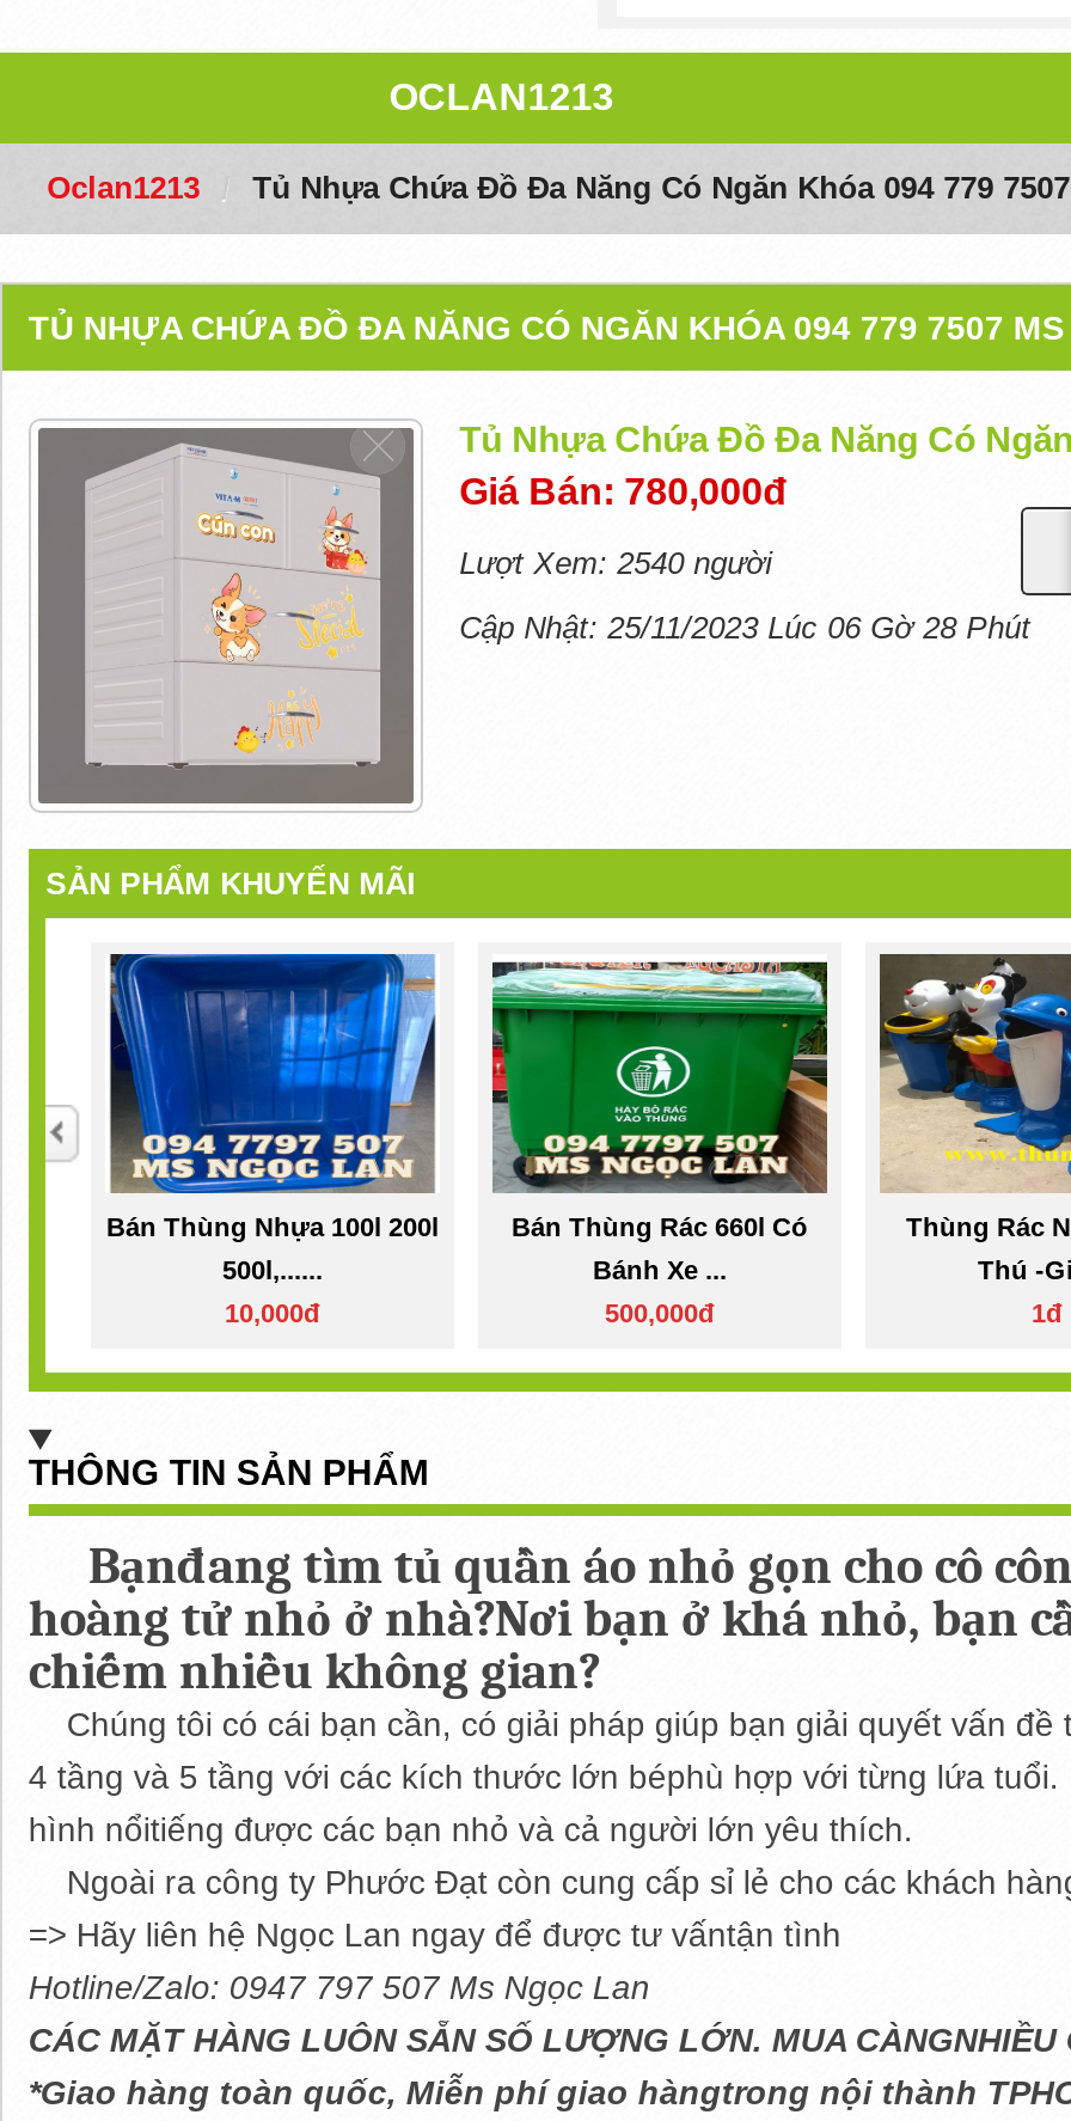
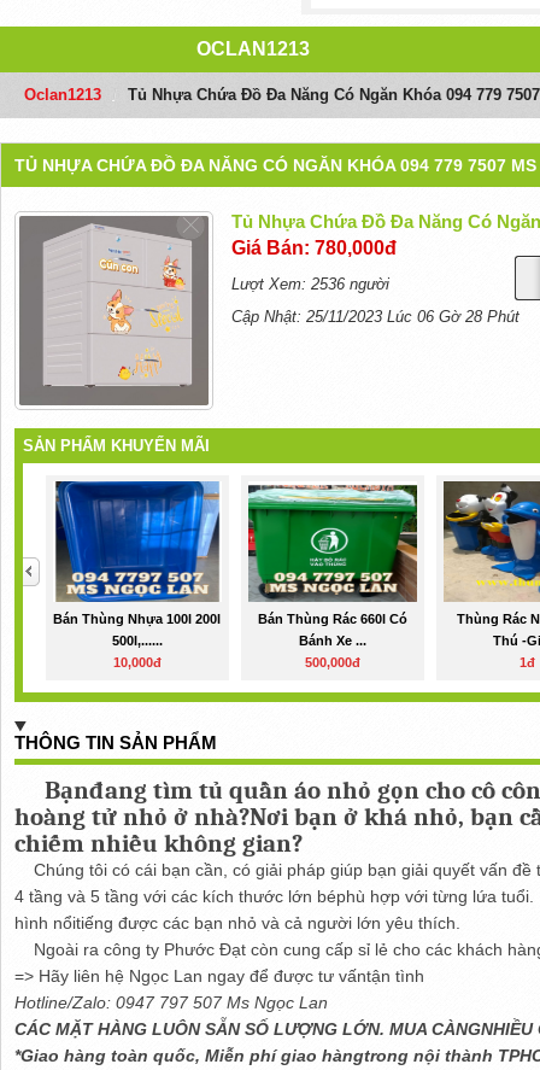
- Lượt Xem: 2540 người
+ Lượt Xem: 2536 người
